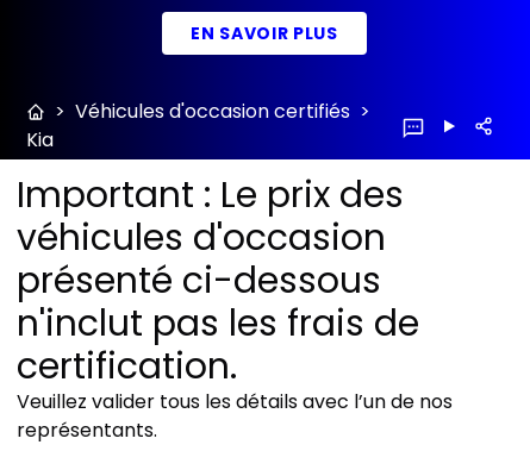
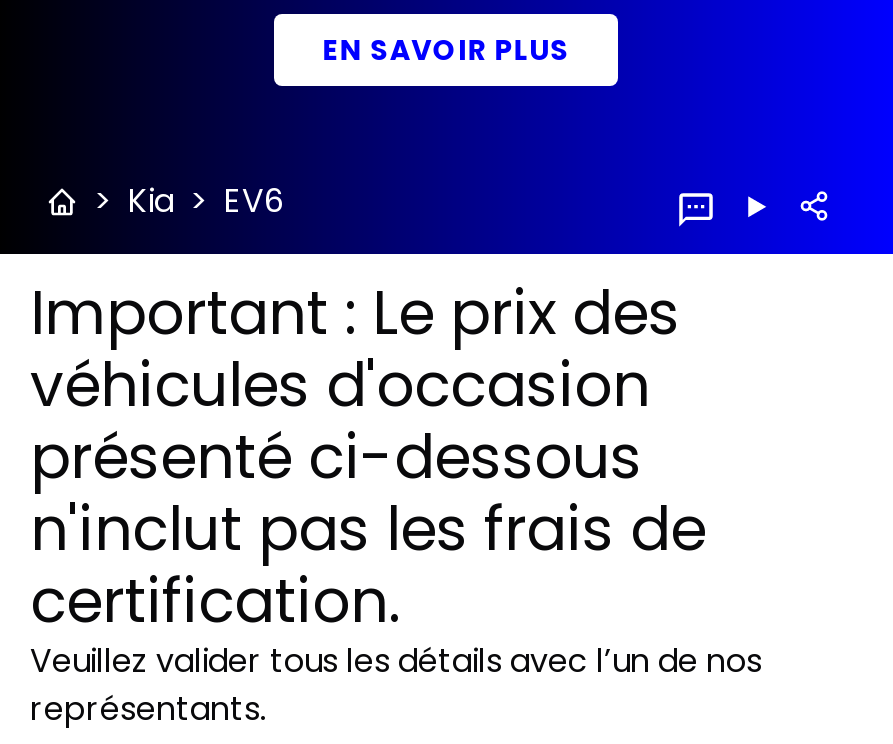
- > Véhicules d'occasion certifiés >
- Kia
+ > Kia > EV6
